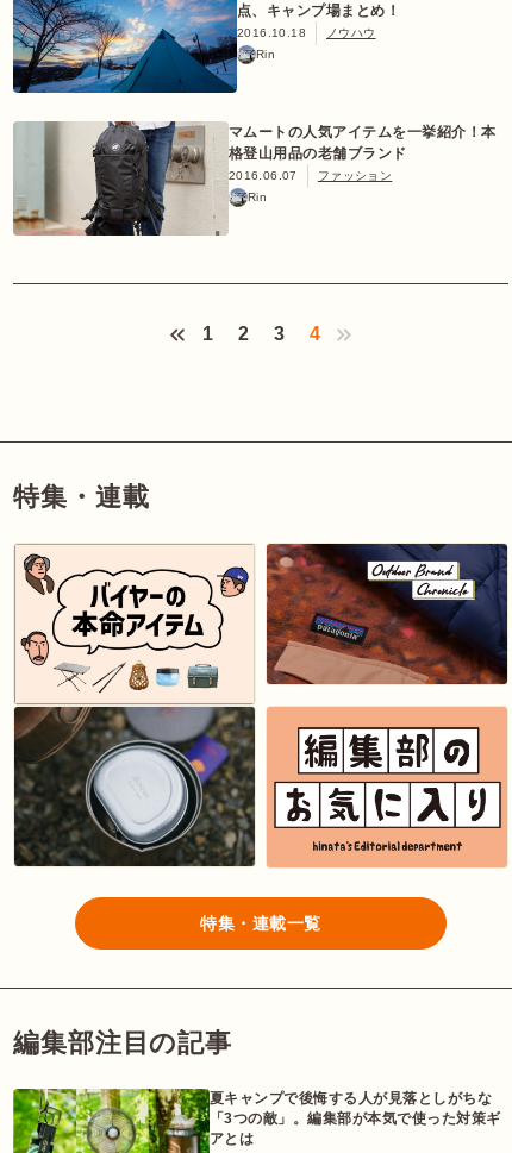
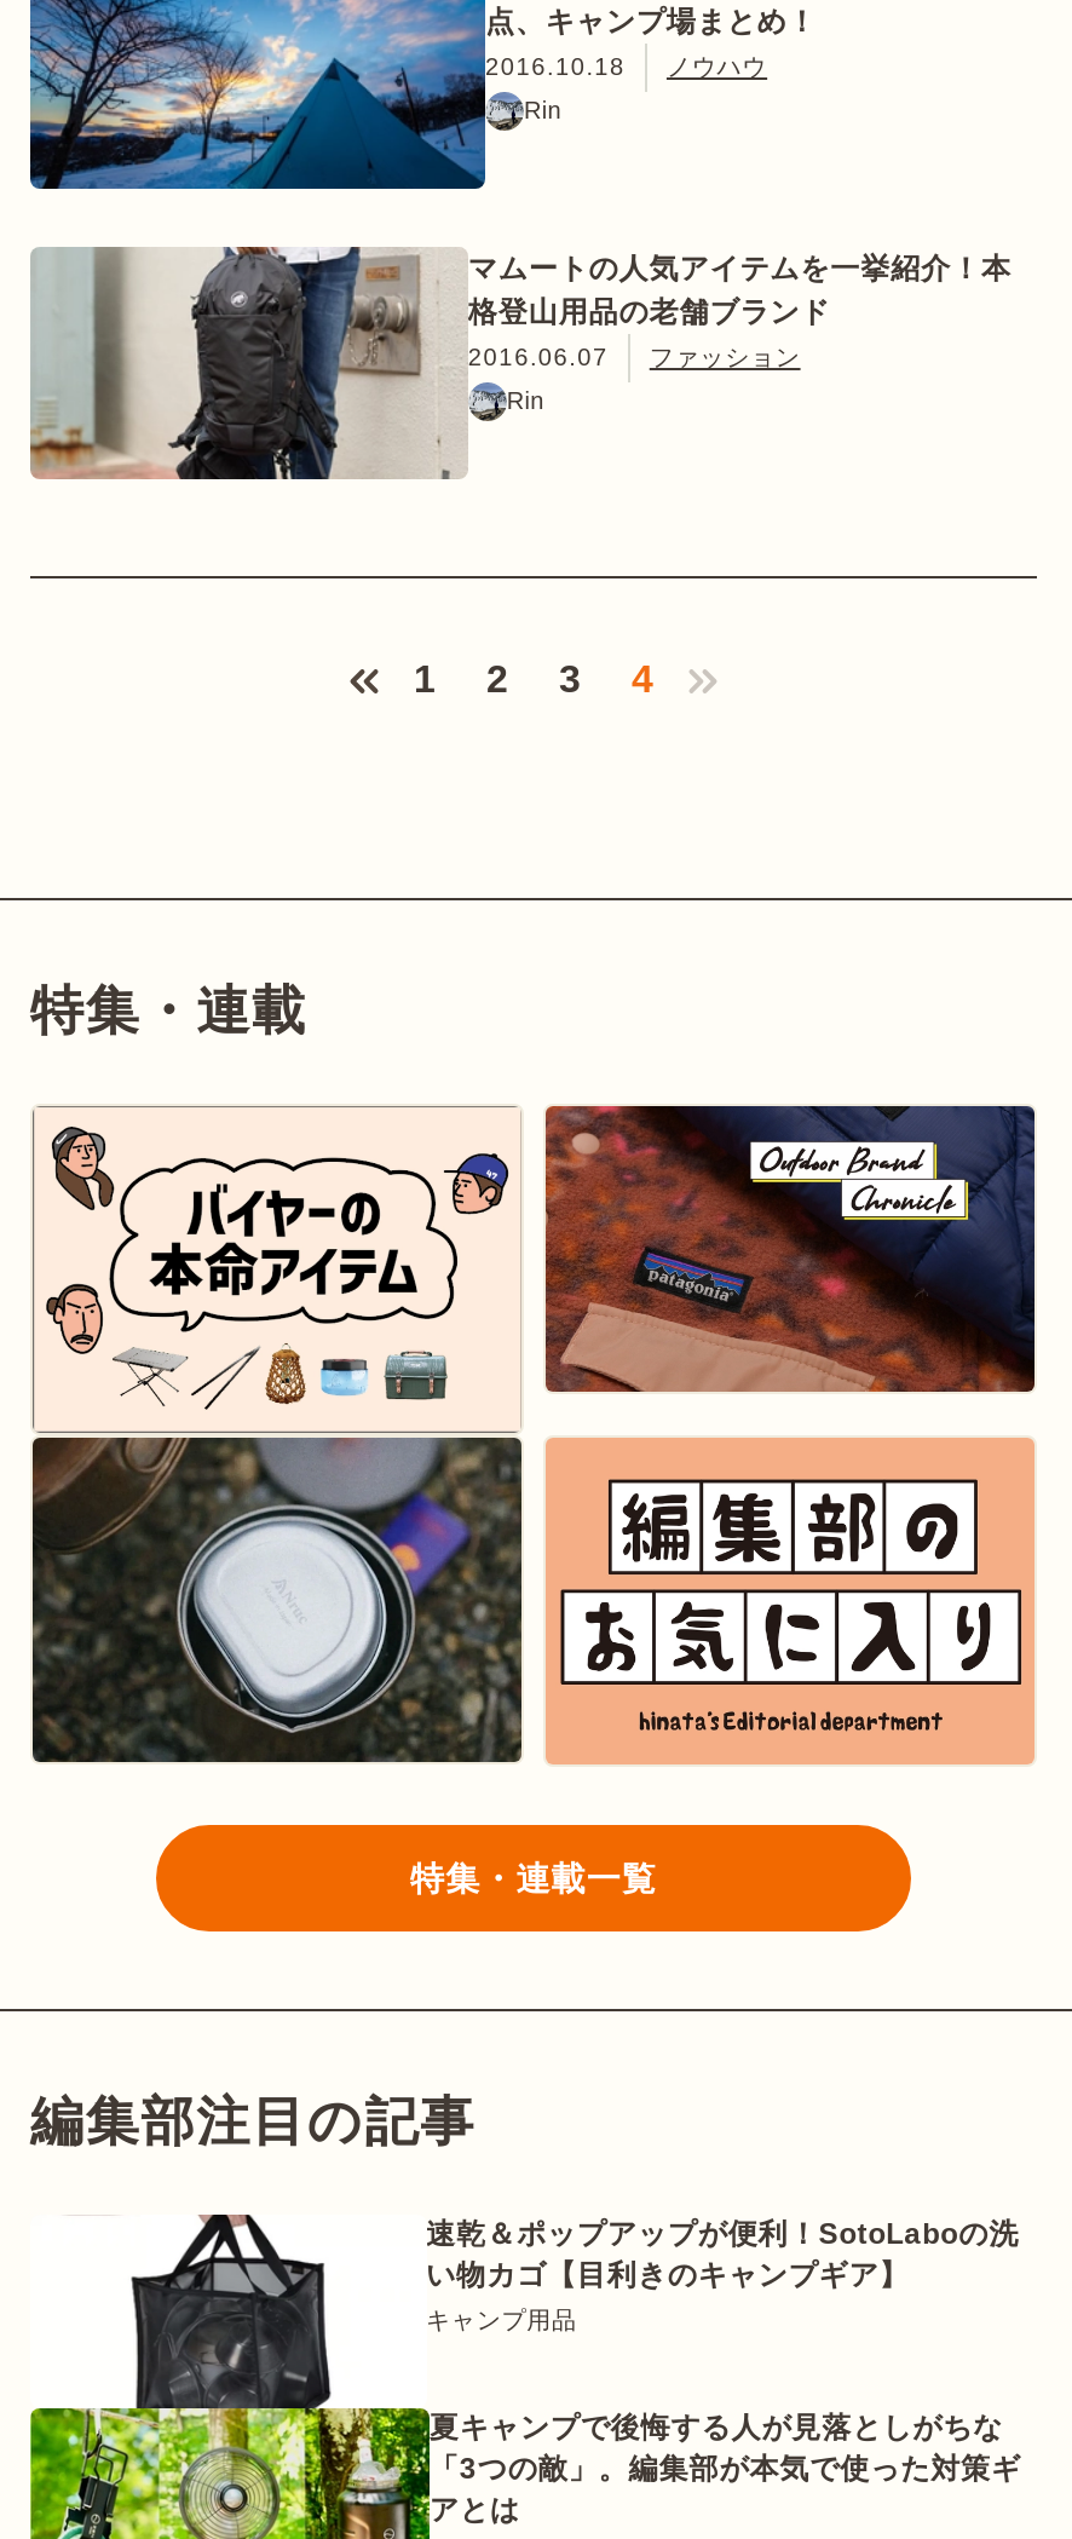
+ [image]
+ 速乾＆ポップアップが便利！SotoLaboの洗
+ い物カゴ【目利きのキャンプギア】
+ キャンプ用品
